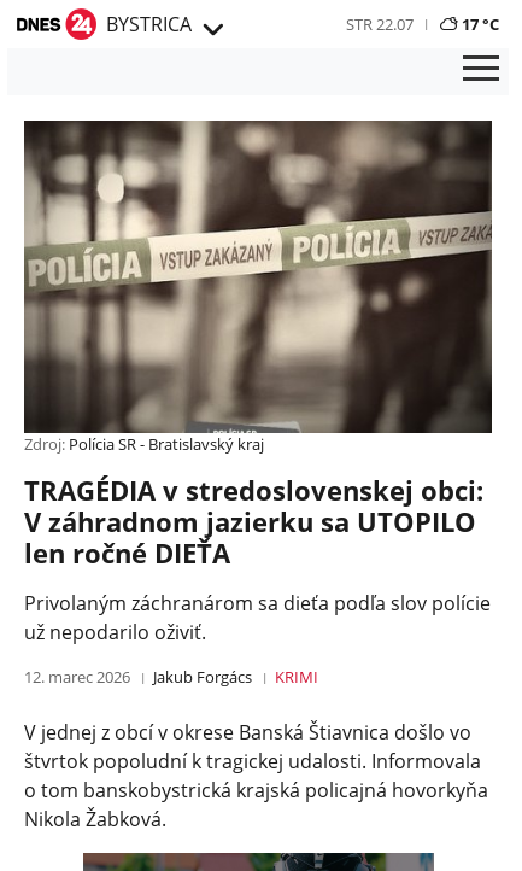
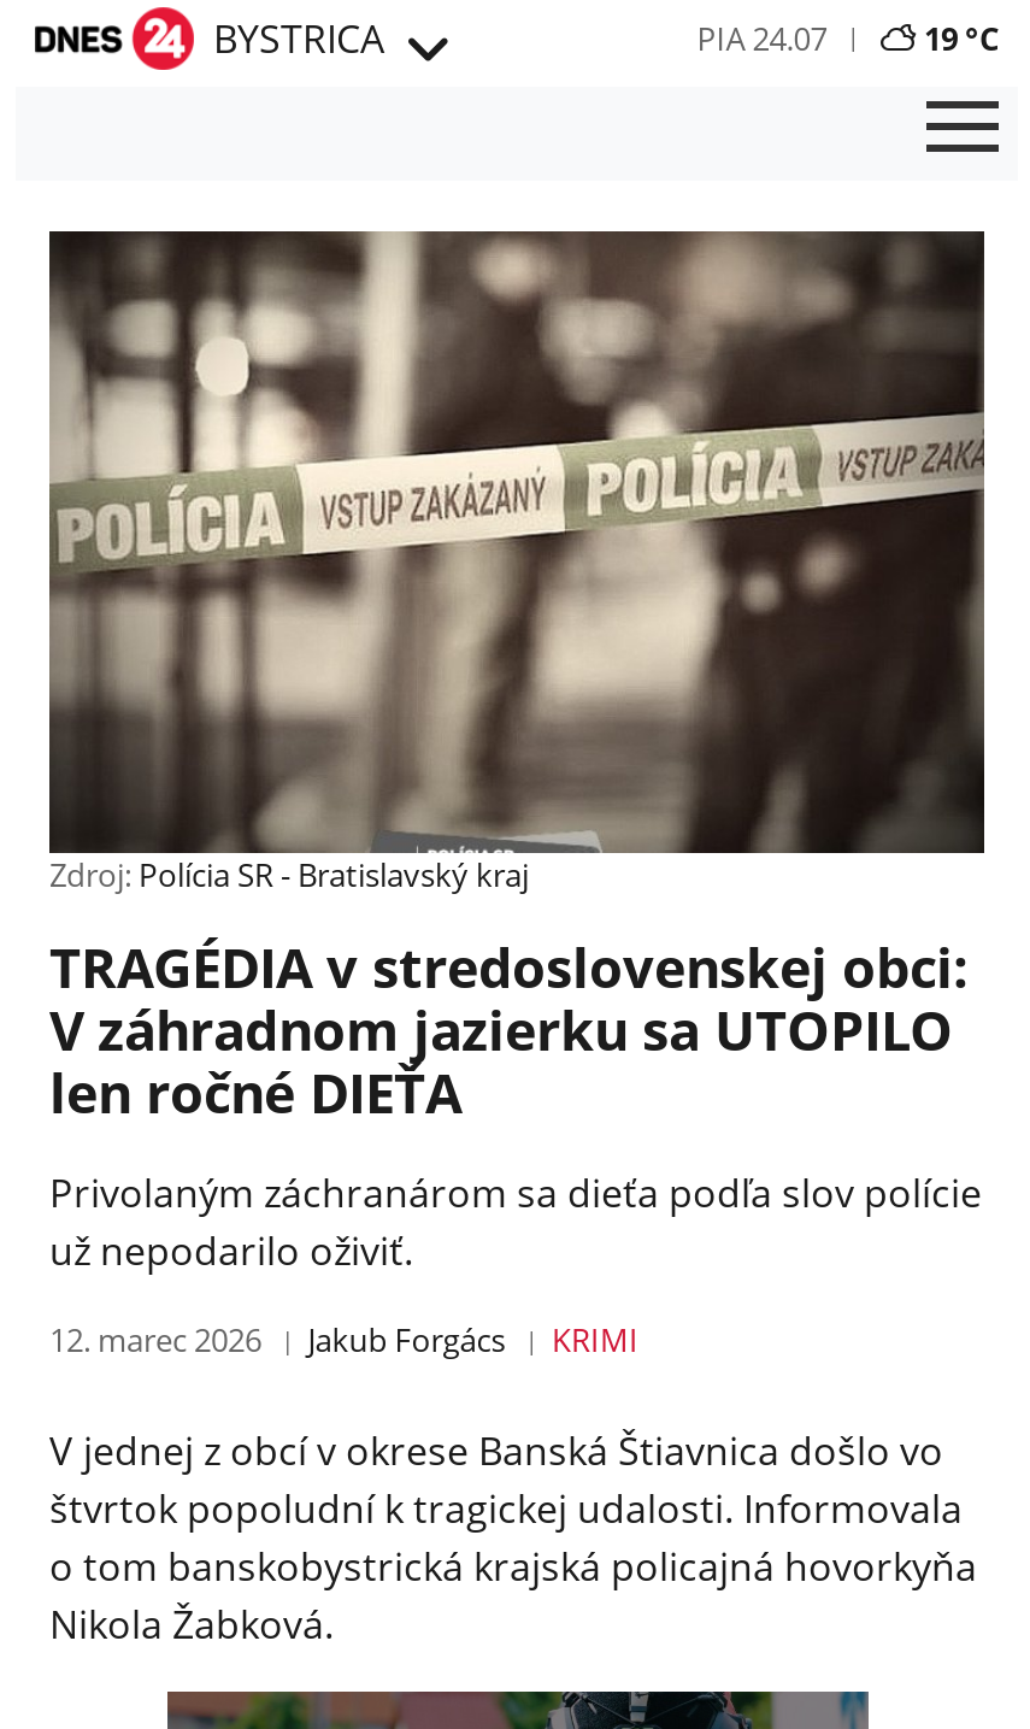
- STR 22.07
- 17 °C
+ PIA 24.07
+ 19 °C
